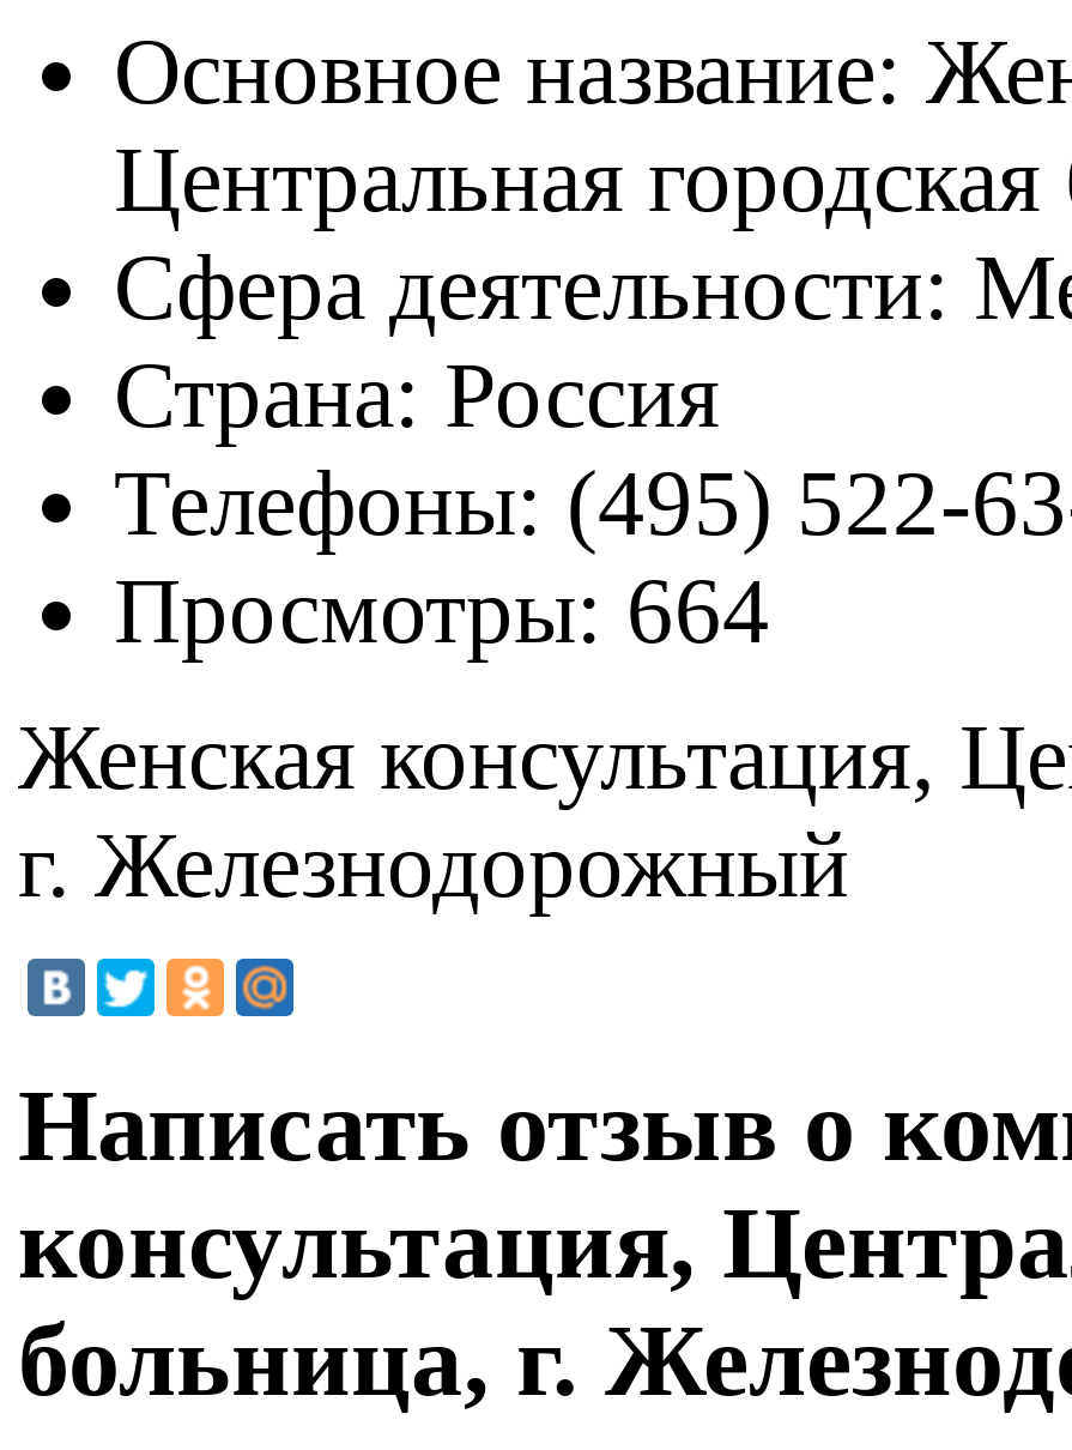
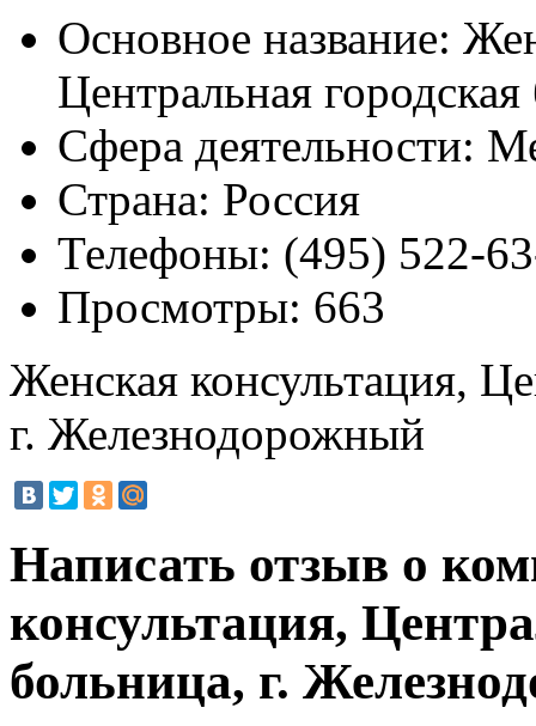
- Просмотры: 664
+ Просмотры: 663
